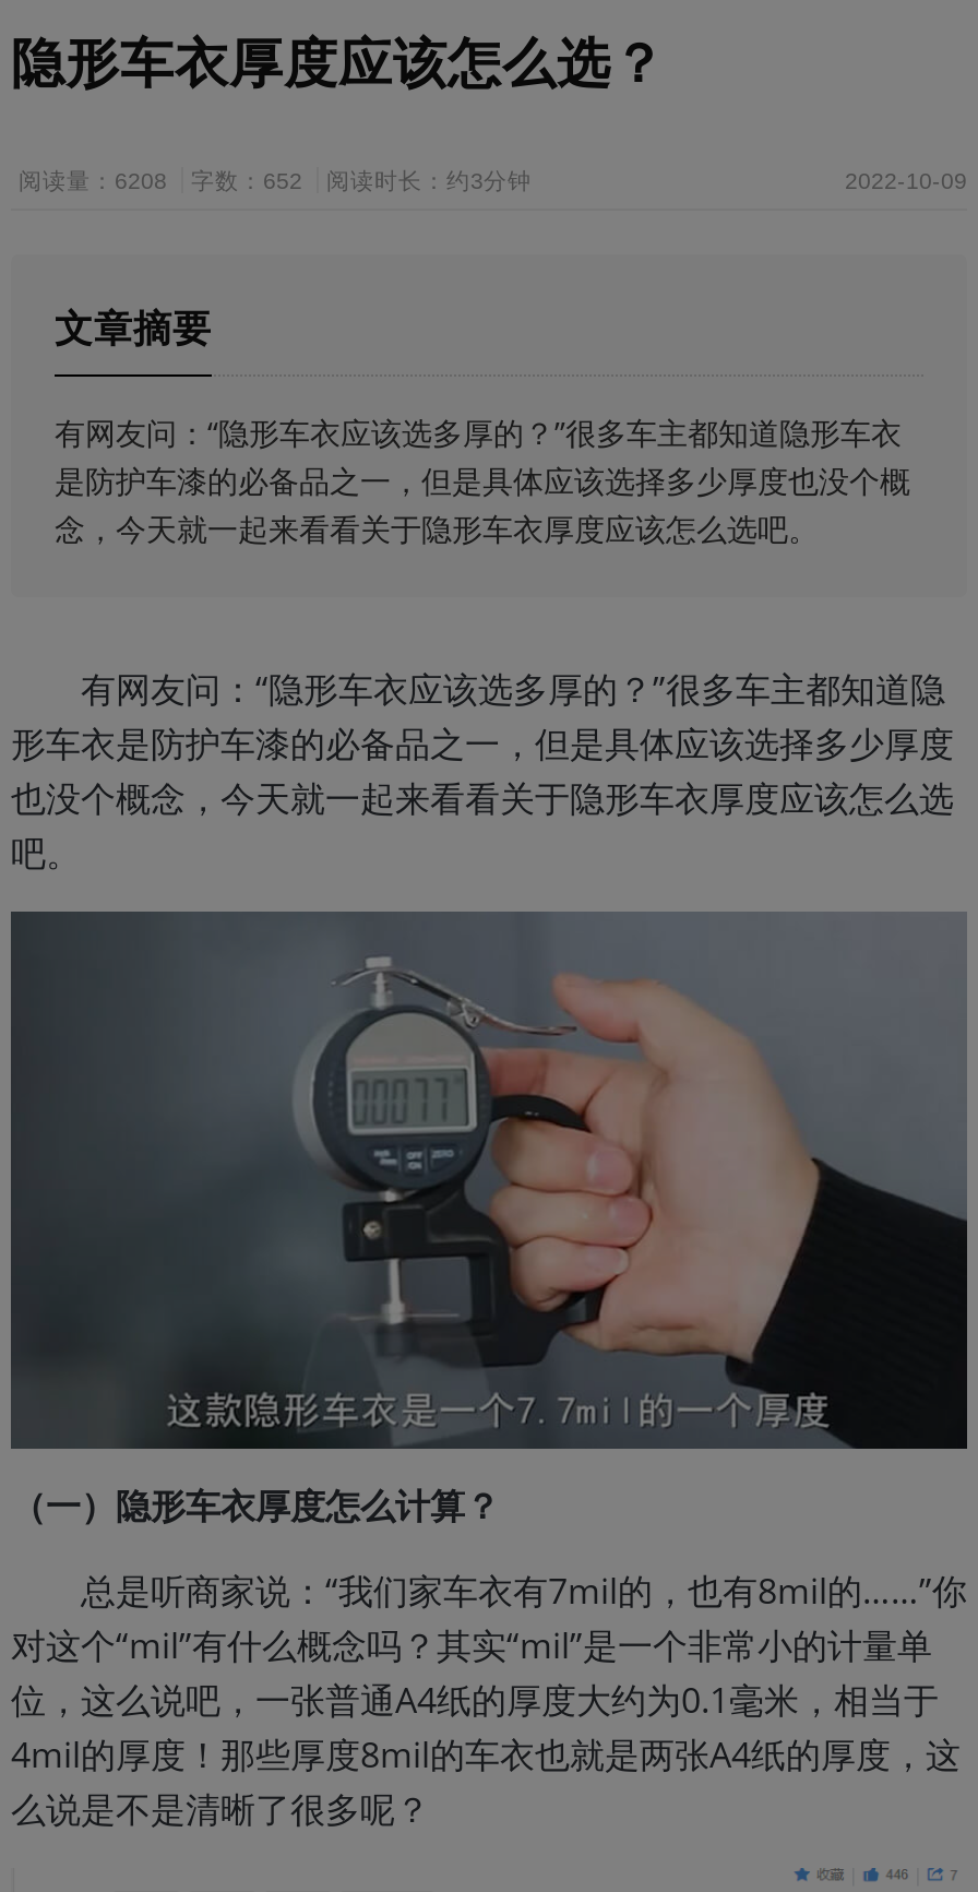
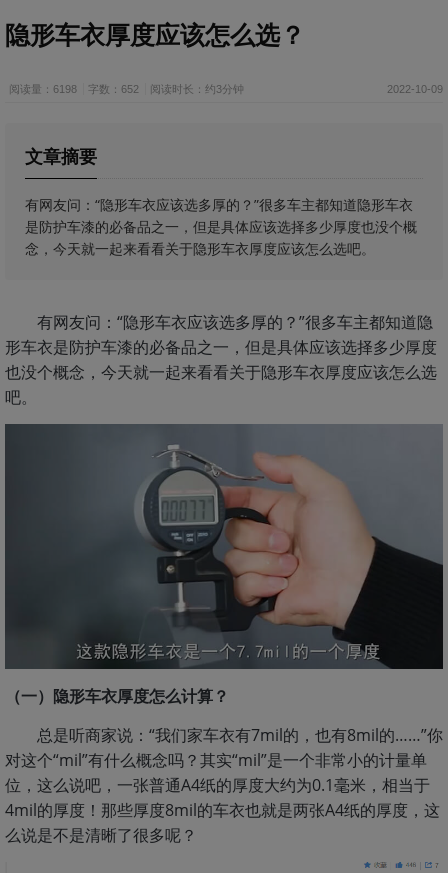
- 阅读量：6208 字数：652 阅读时长：约3分钟
+ 阅读量：6198 字数：652 阅读时长：约3分钟
